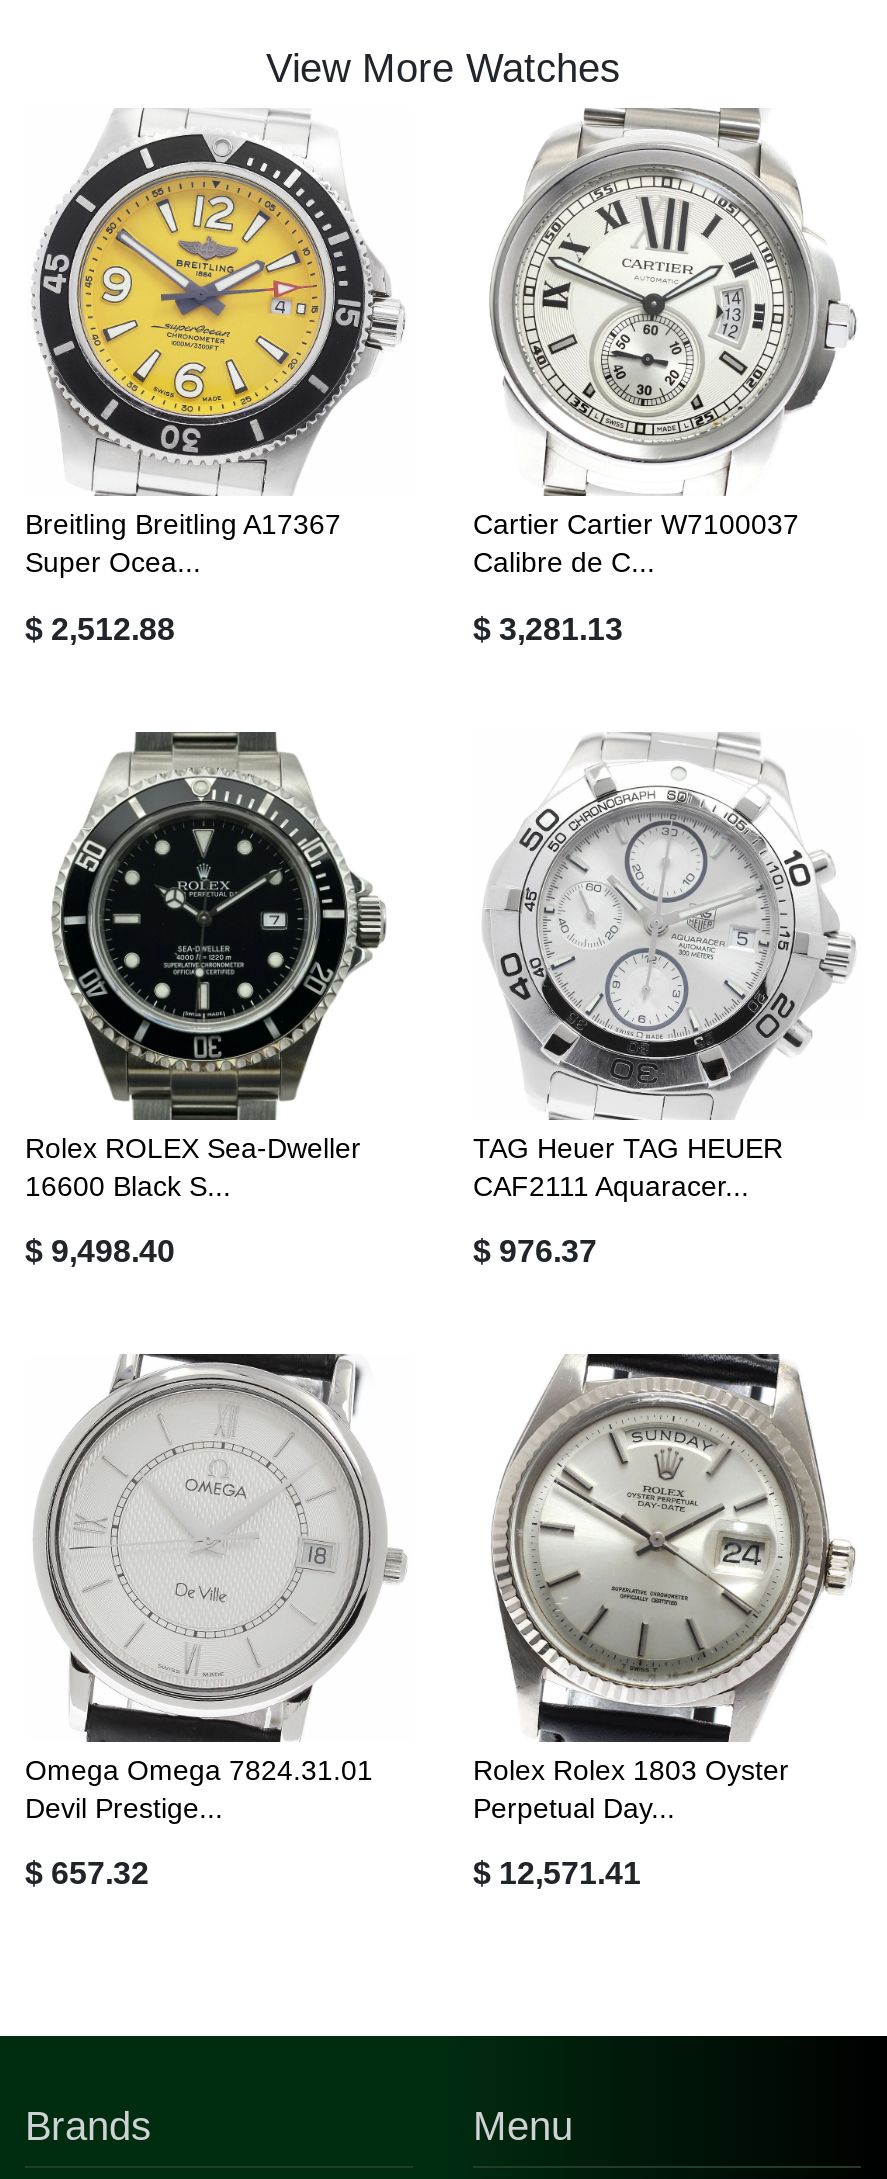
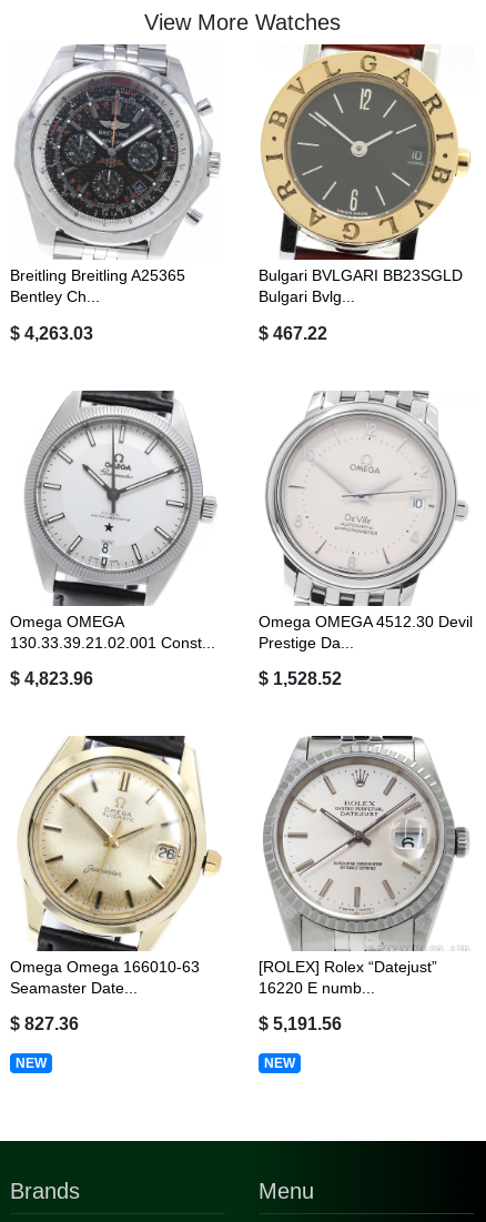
- [image]
- Breitling Breitling A17367
- Super Ocea...
- $ 2,512.88
+ [image]
+ Breitling Breitling A25365
+ Bentley Ch...
+ $ 4,263.03

- [image]
- Cartier Cartier W7100037
- Calibre de C...
- $ 3,281.13
+ [image]
+ Bulgari BVLGARI BB23SGLD
+ Bulgari Bvlg...
+ $ 467.22

- [image]
- Rolex ROLEX Sea-Dweller
- 16600 Black S...
- $ 9,498.40
+ [image]
+ Omega OMEGA
+ 130.33.39.21.02.001 Const...
+ $ 4,823.96

- [image]
- TAG Heuer TAG HEUER
- CAF2111 Aquaracer...
- $ 976.37
+ [image]
+ Omega OMEGA 4512.30 Devil
+ Prestige Da...
+ $ 1,528.52

- [image]
- Omega Omega 7824.31.01
- Devil Prestige...
- $ 657.32
+ [image]
+ Omega Omega 166010-63
+ Seamaster Date...
+ $ 827.36
+ NEW

- [image]
- Rolex Rolex 1803 Oyster
- Perpetual Day...
- $ 12,571.41
+ [image]
+ [ROLEX] Rolex “Datejust”
+ 16220 E numb...
+ $ 5,191.56
+ NEW
